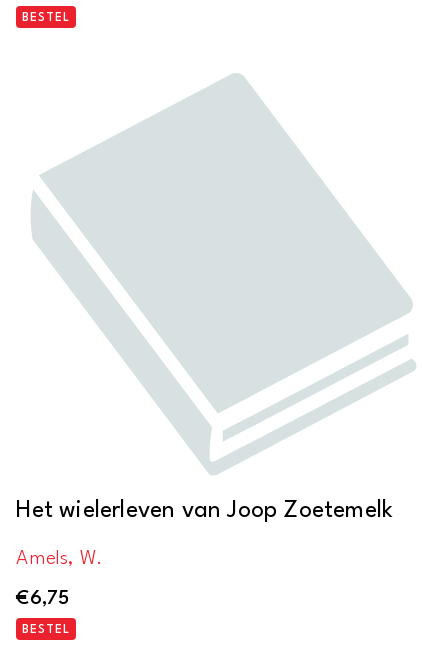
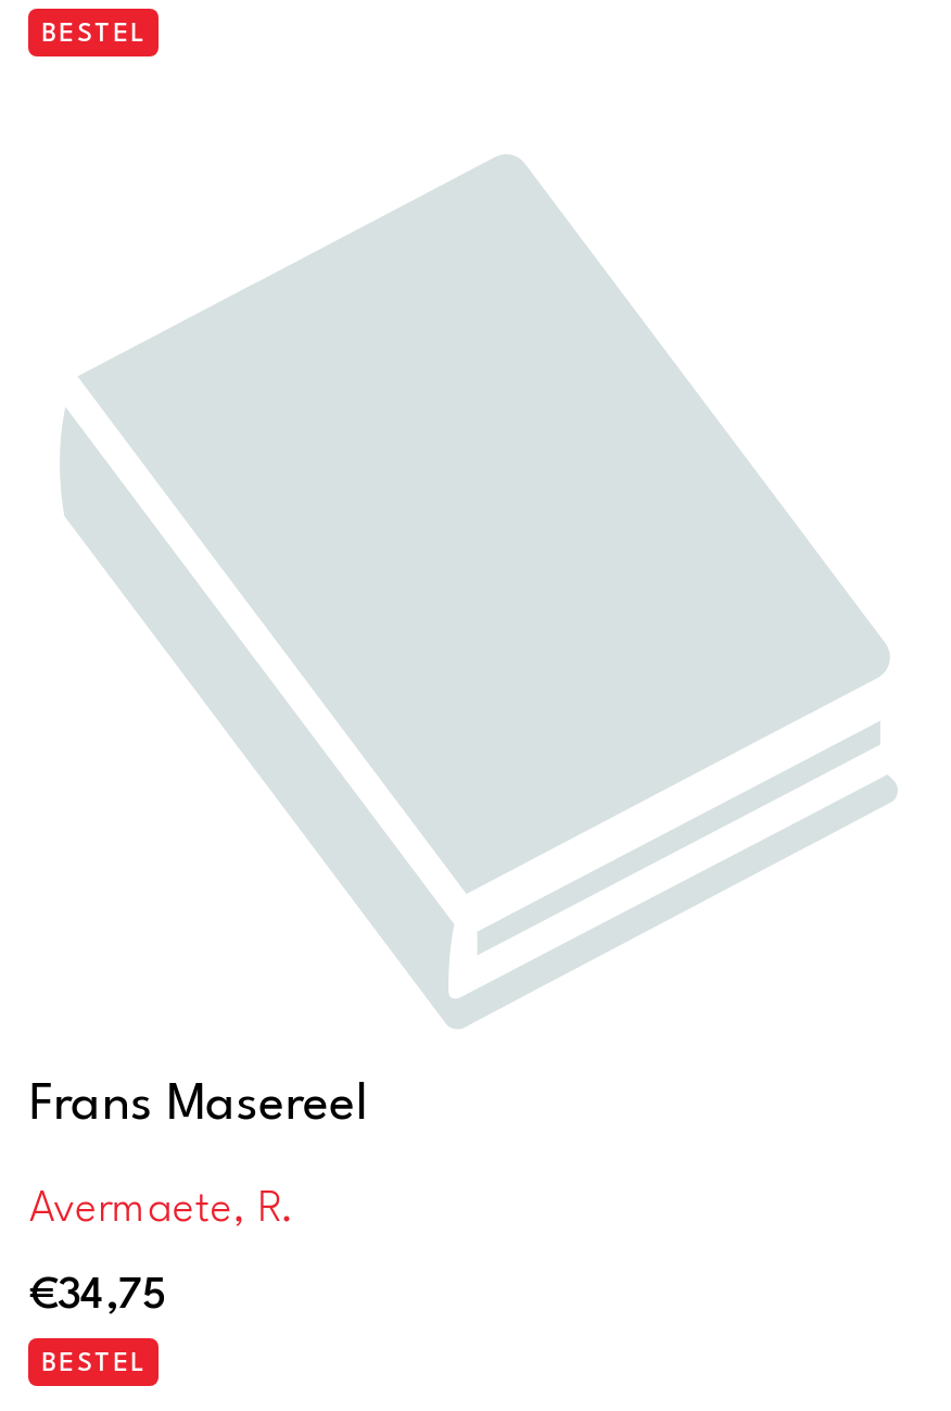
- Het wielerleven van Joop Zoetemelk
+ Frans Masereel

- Amels, W.
+ Avermaete, R.

- €6,75
+ €34,75
